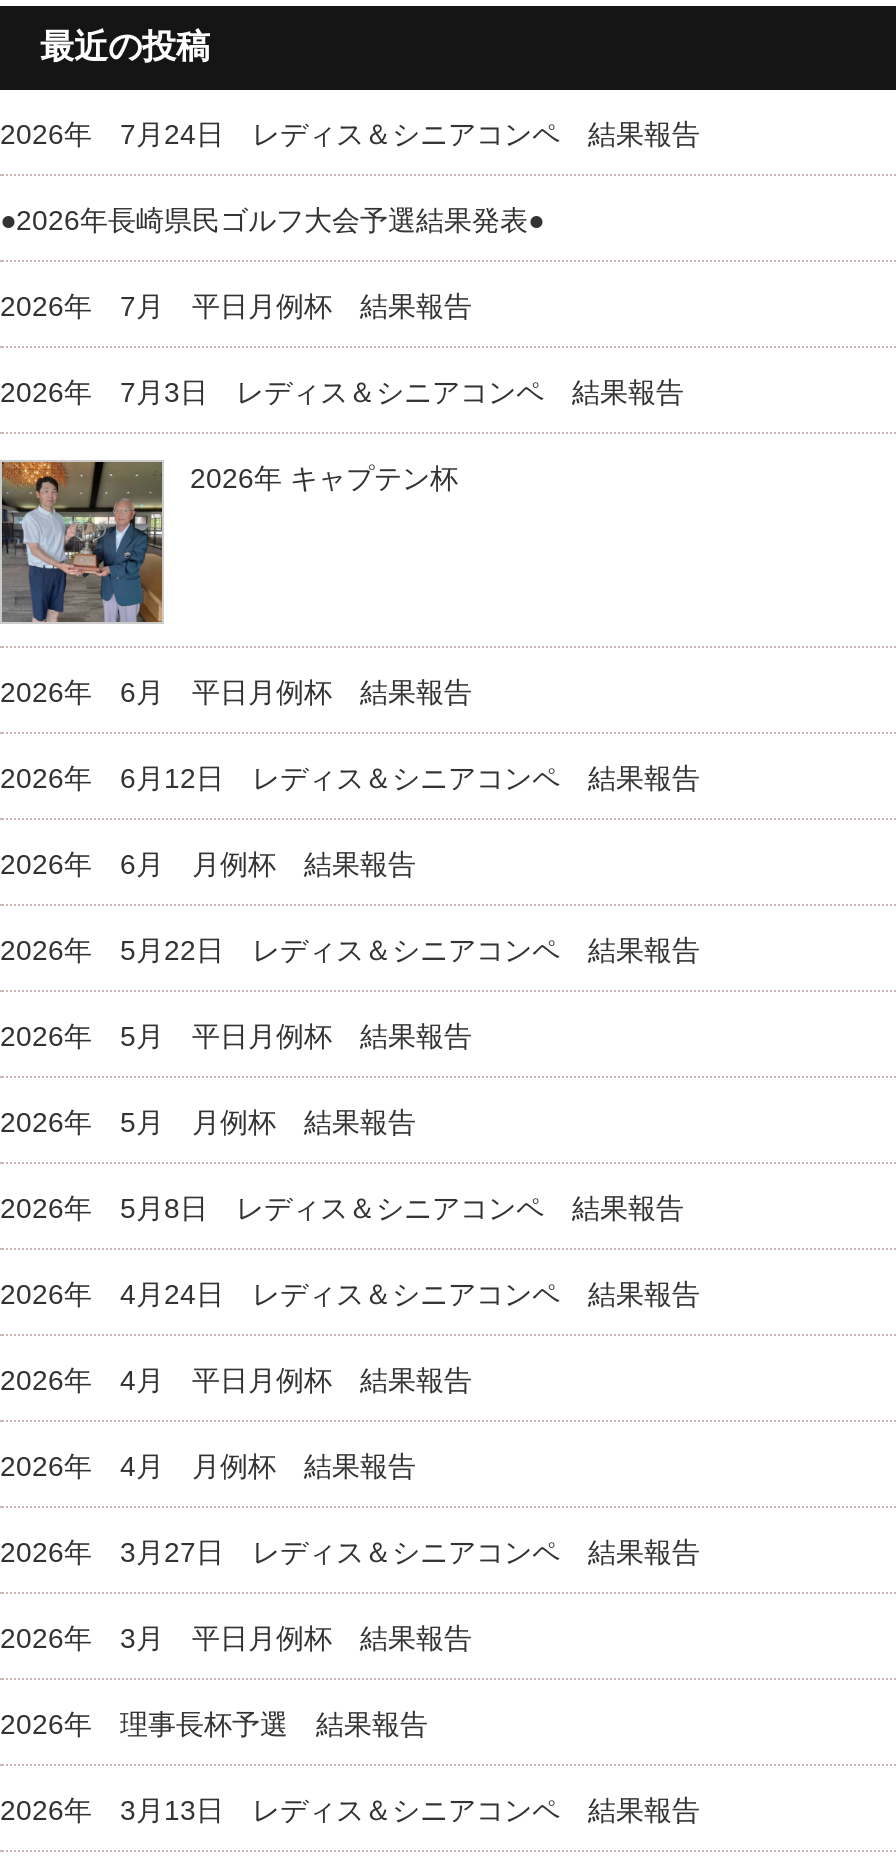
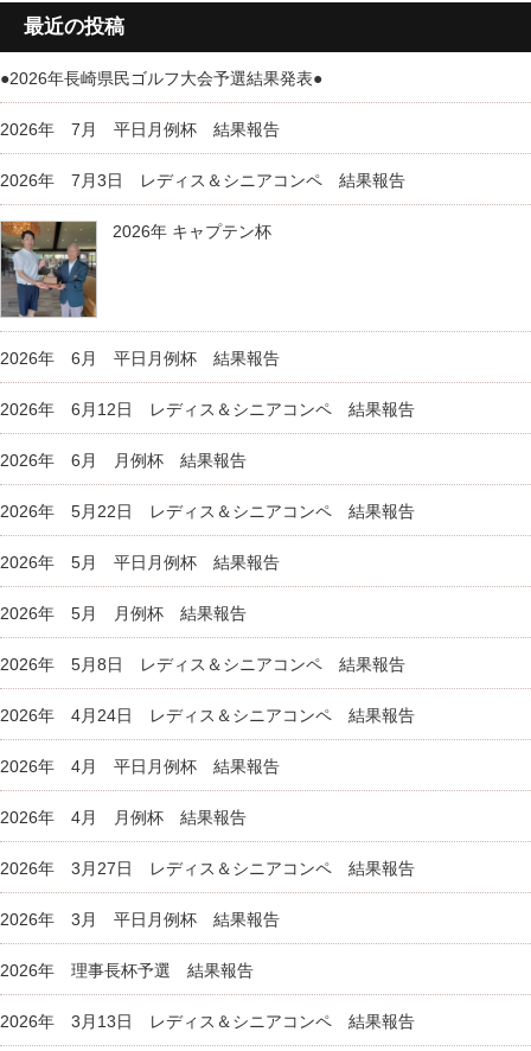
- 2026年 7月24日 レディス＆シニアコンペ 結果報告
